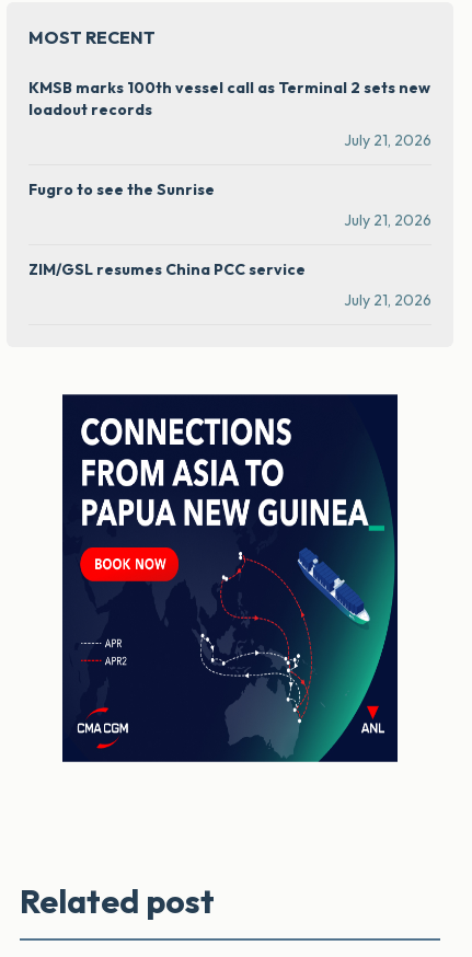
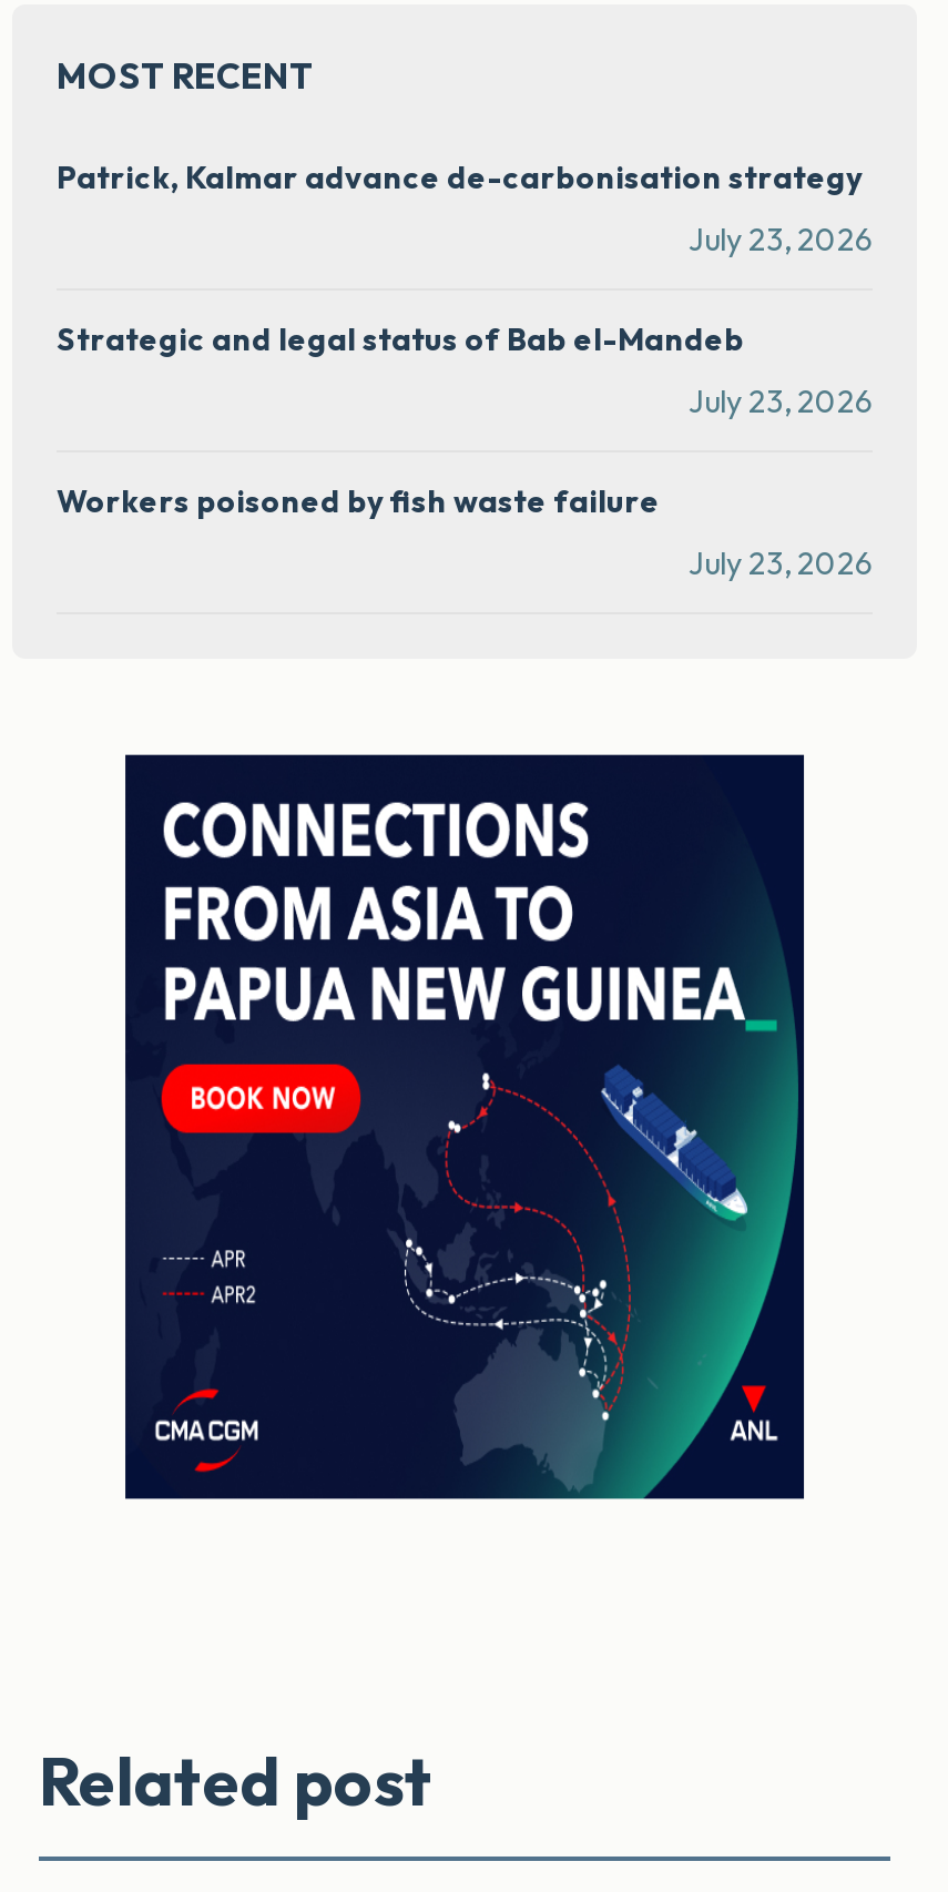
- KMSB marks 100th vessel call as Terminal 2 sets new
- loadout records
+ Patrick, Kalmar advance de-carbonisation strategy

- July 21, 2026
+ July 23, 2026

- Fugro to see the Sunrise
+ Strategic and legal status of Bab el-Mandeb

- July 21, 2026
+ July 23, 2026

- ZIM/GSL resumes China PCC service
+ Workers poisoned by fish waste failure

- July 21, 2026
+ July 23, 2026
